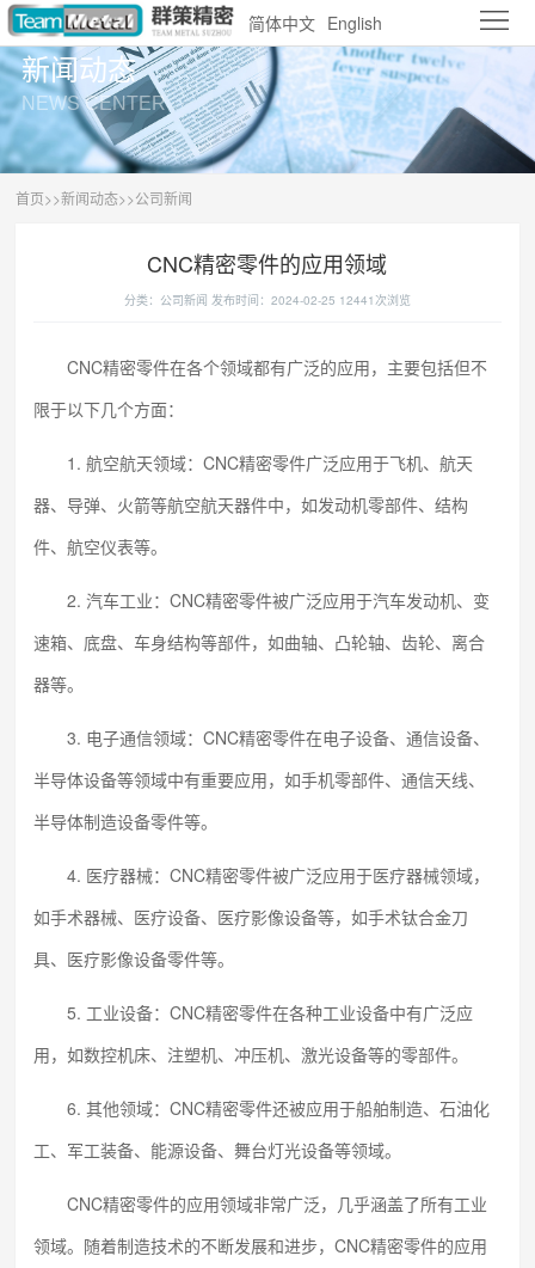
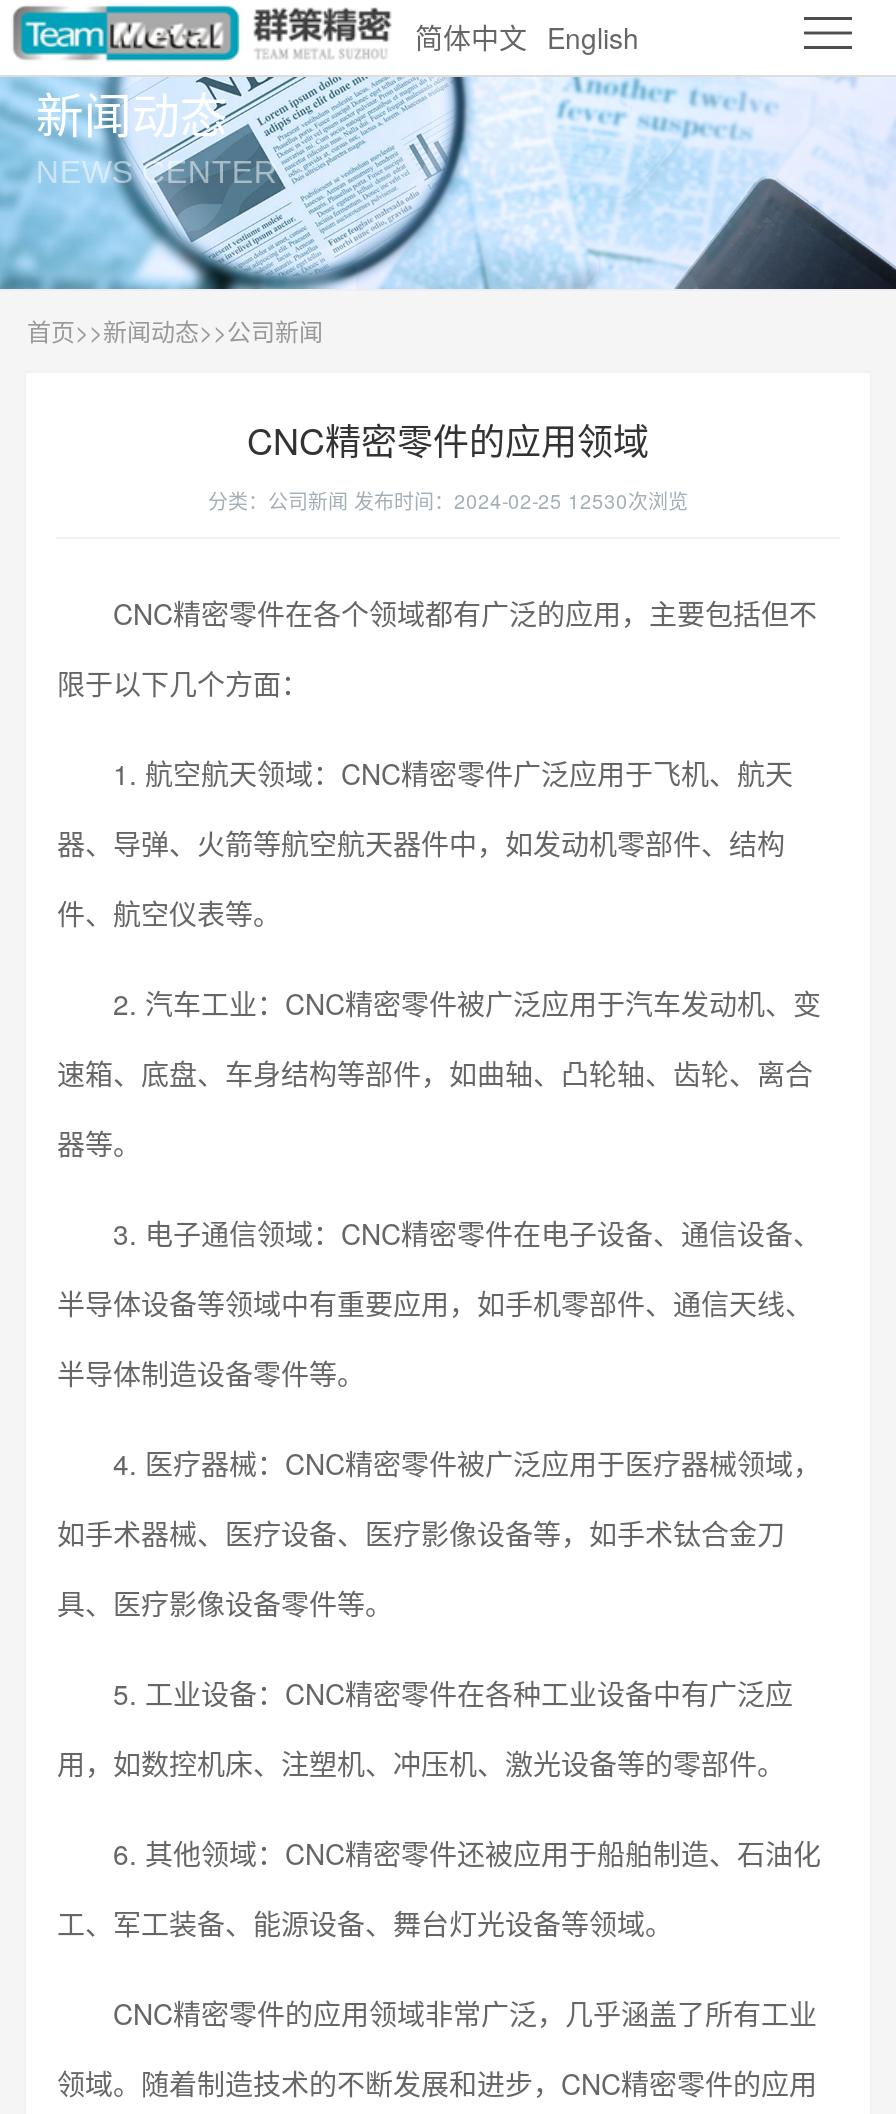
- 分类：公司新闻 发布时间：2024-02-25 12441次浏览
+ 分类：公司新闻 发布时间：2024-02-25 12530次浏览
